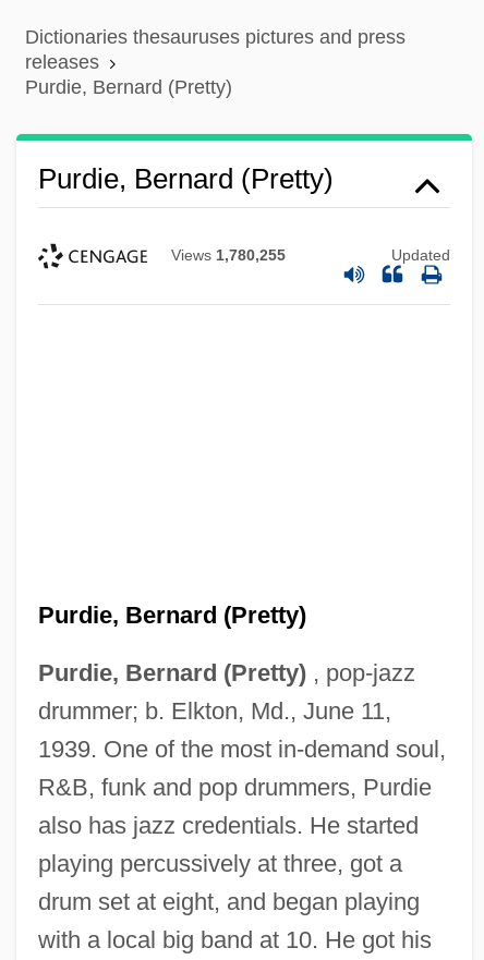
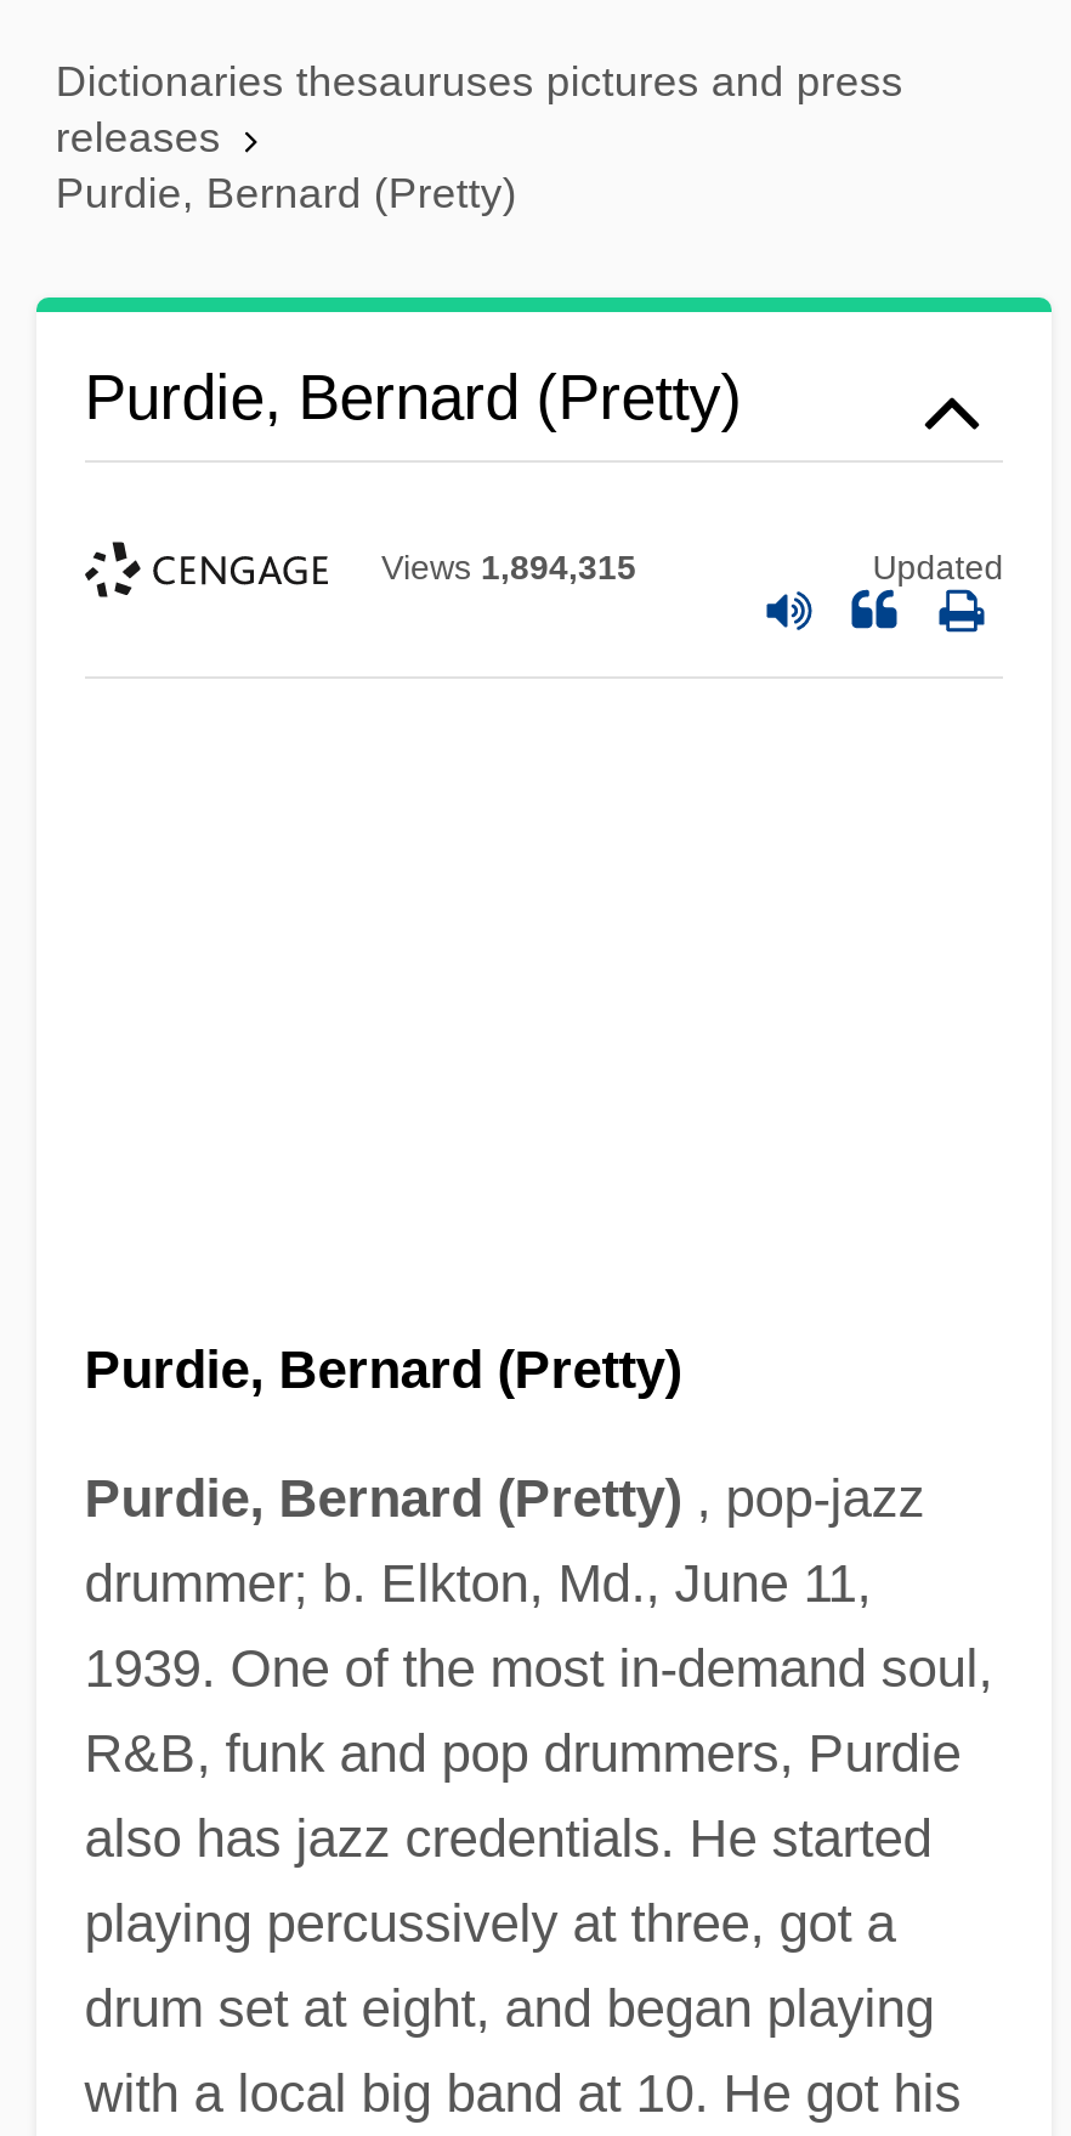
- Views 1,780,255
+ Views 1,894,315
